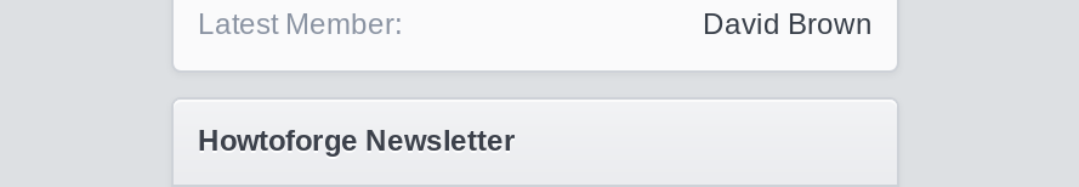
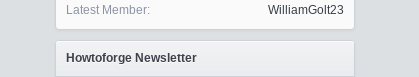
- David Brown
+ WilliamGolt23
